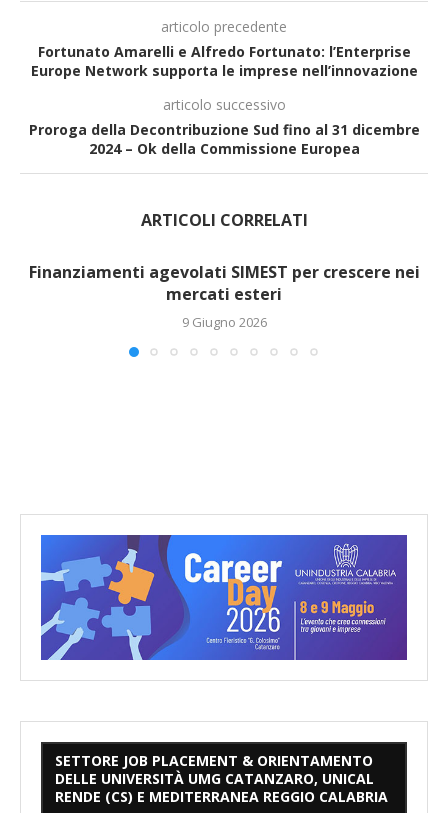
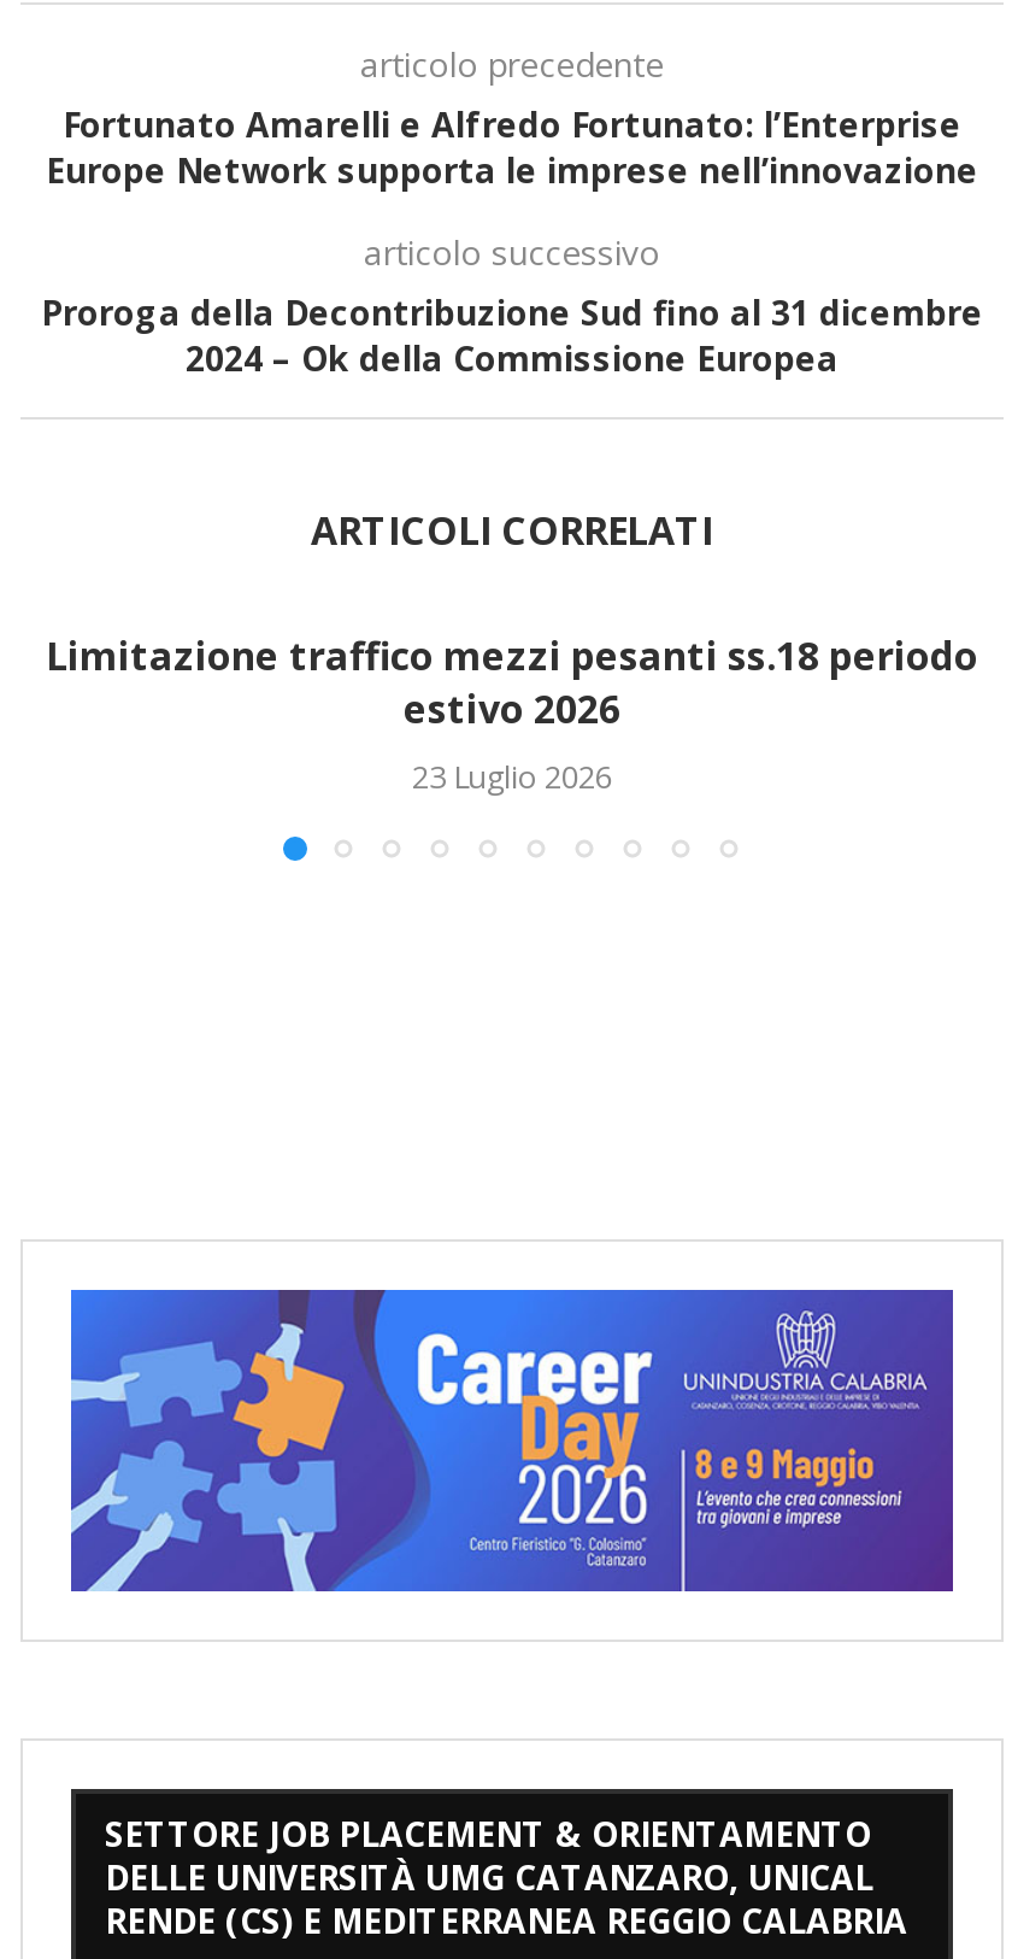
- Finanziamenti agevolati SIMEST per crescere nei
- mercati esteri
- 9 Giugno 2026
+ Limitazione traffico mezzi pesanti ss.18 periodo
+ estivo 2026
+ 23 Luglio 2026
